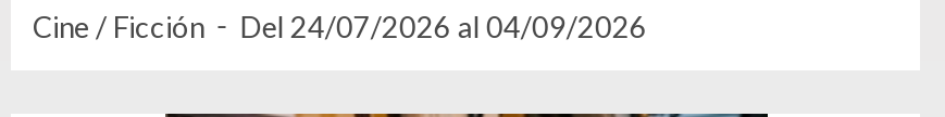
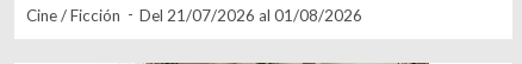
- Cine / Ficción Del 24/07/2026 al 04/09/2026
+ Cine / Ficción Del 21/07/2026 al 01/08/2026
